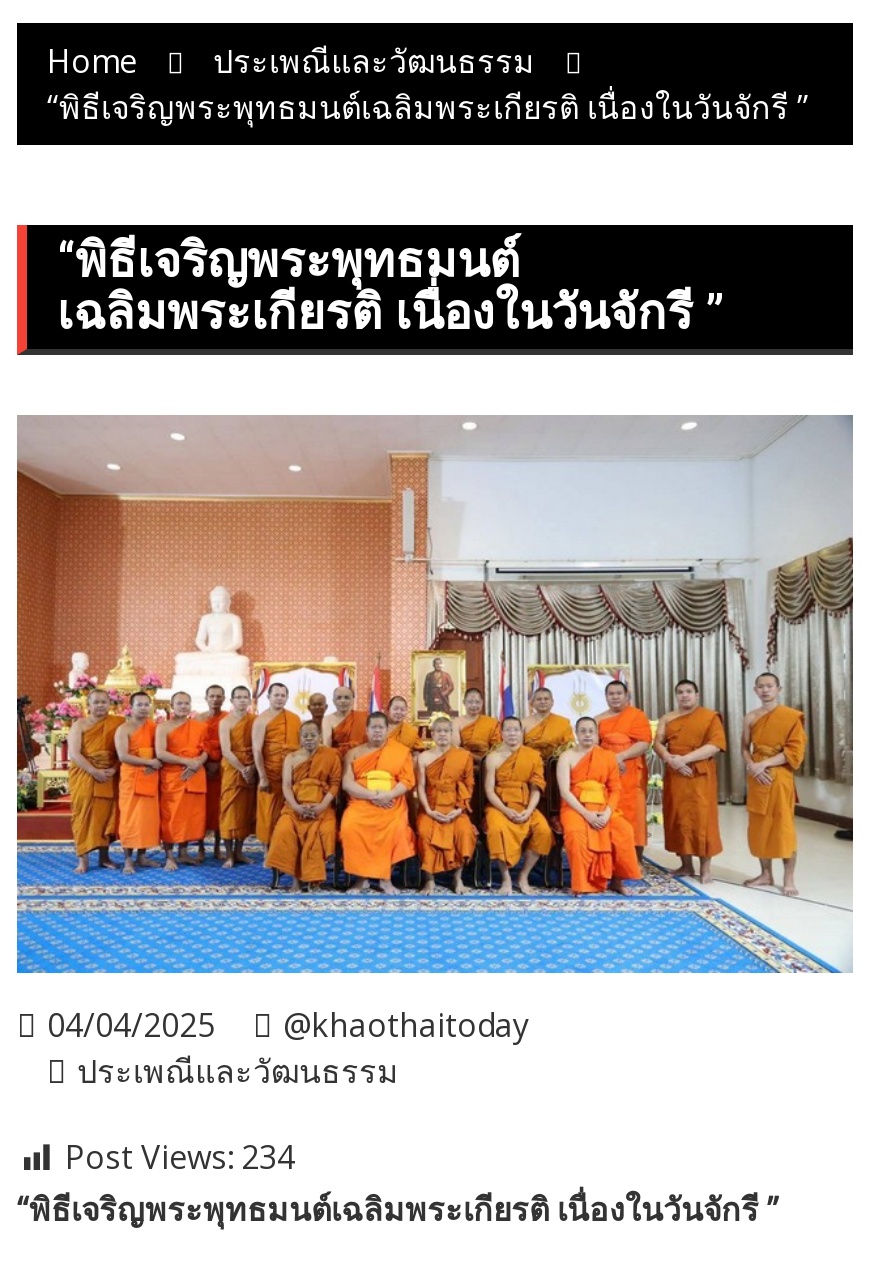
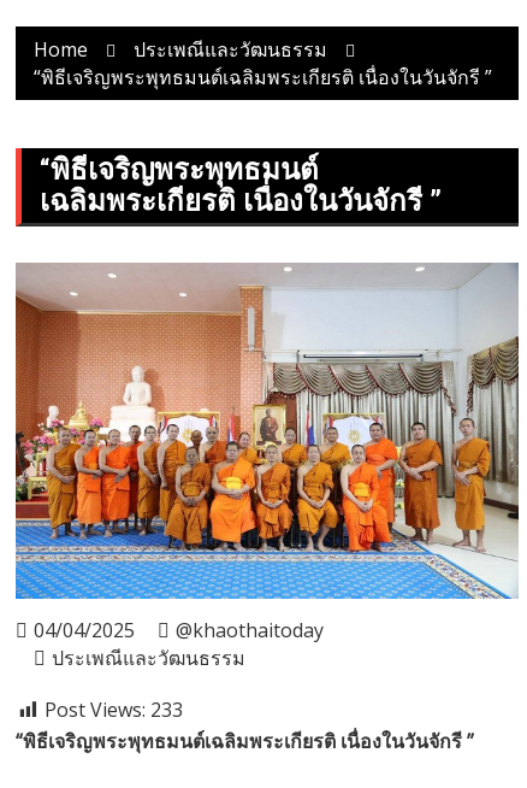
- Post Views: 234
+ Post Views: 233
